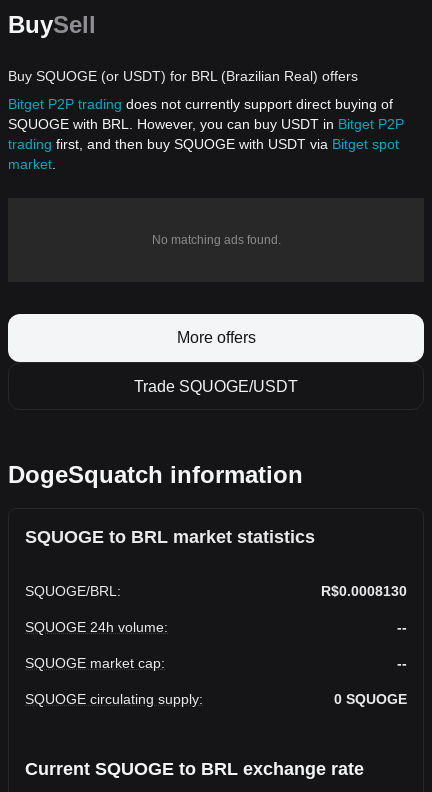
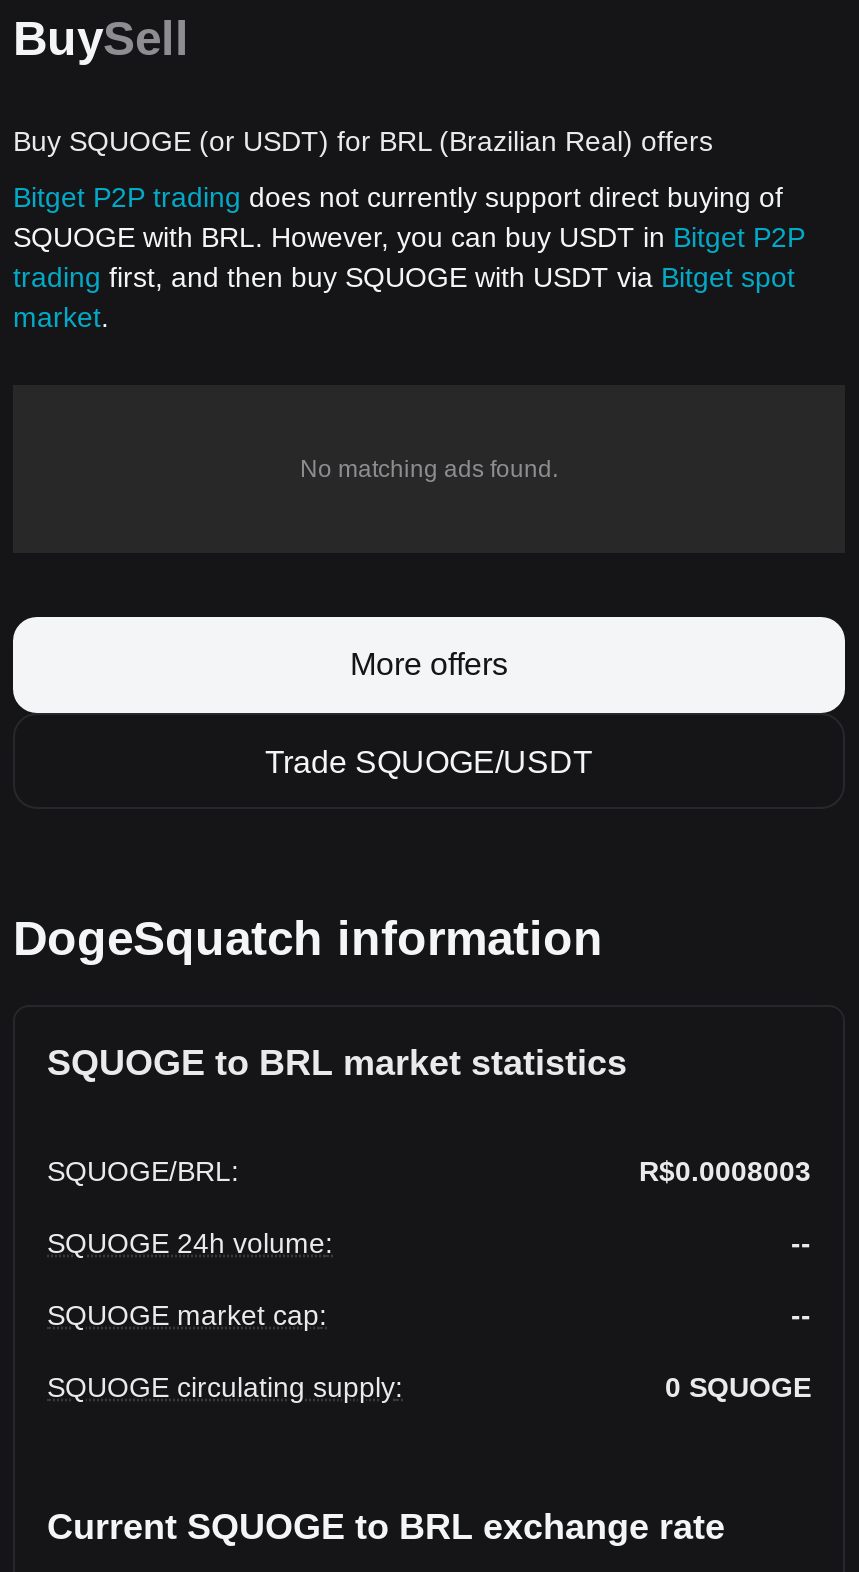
- R$0.0008130
+ R$0.0008003
